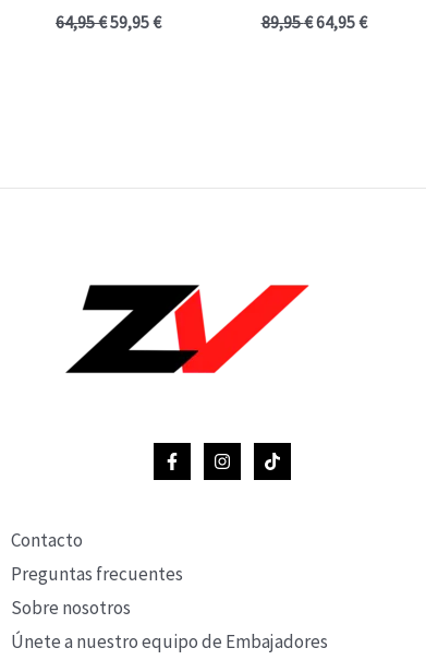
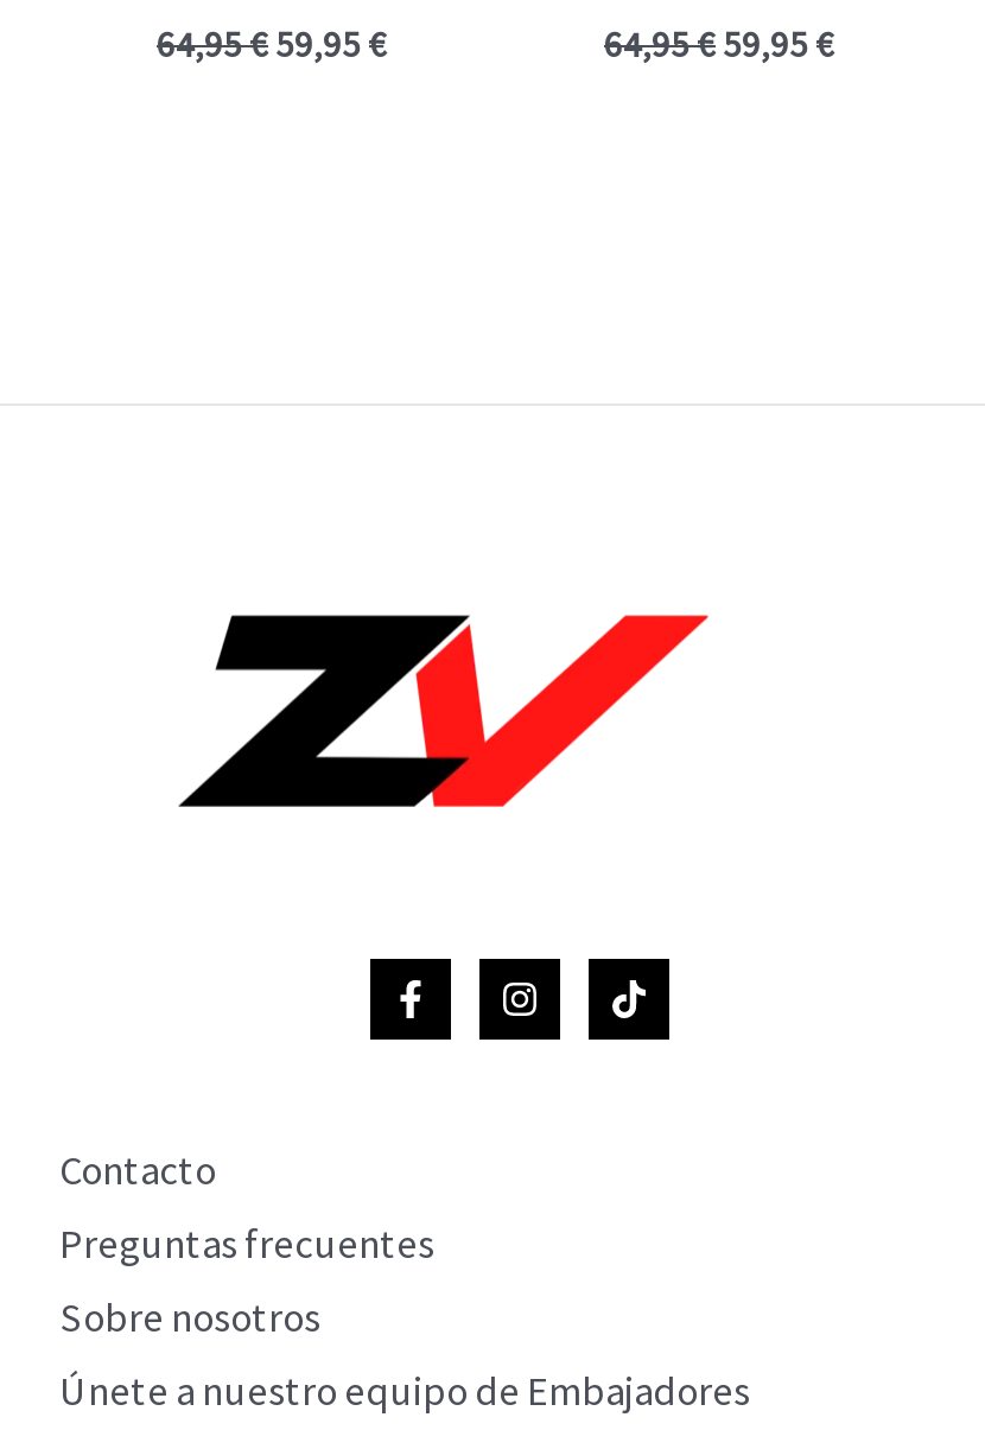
- 89,95€
+ 64,95€

- 64,95 €
+ 59,95 €
